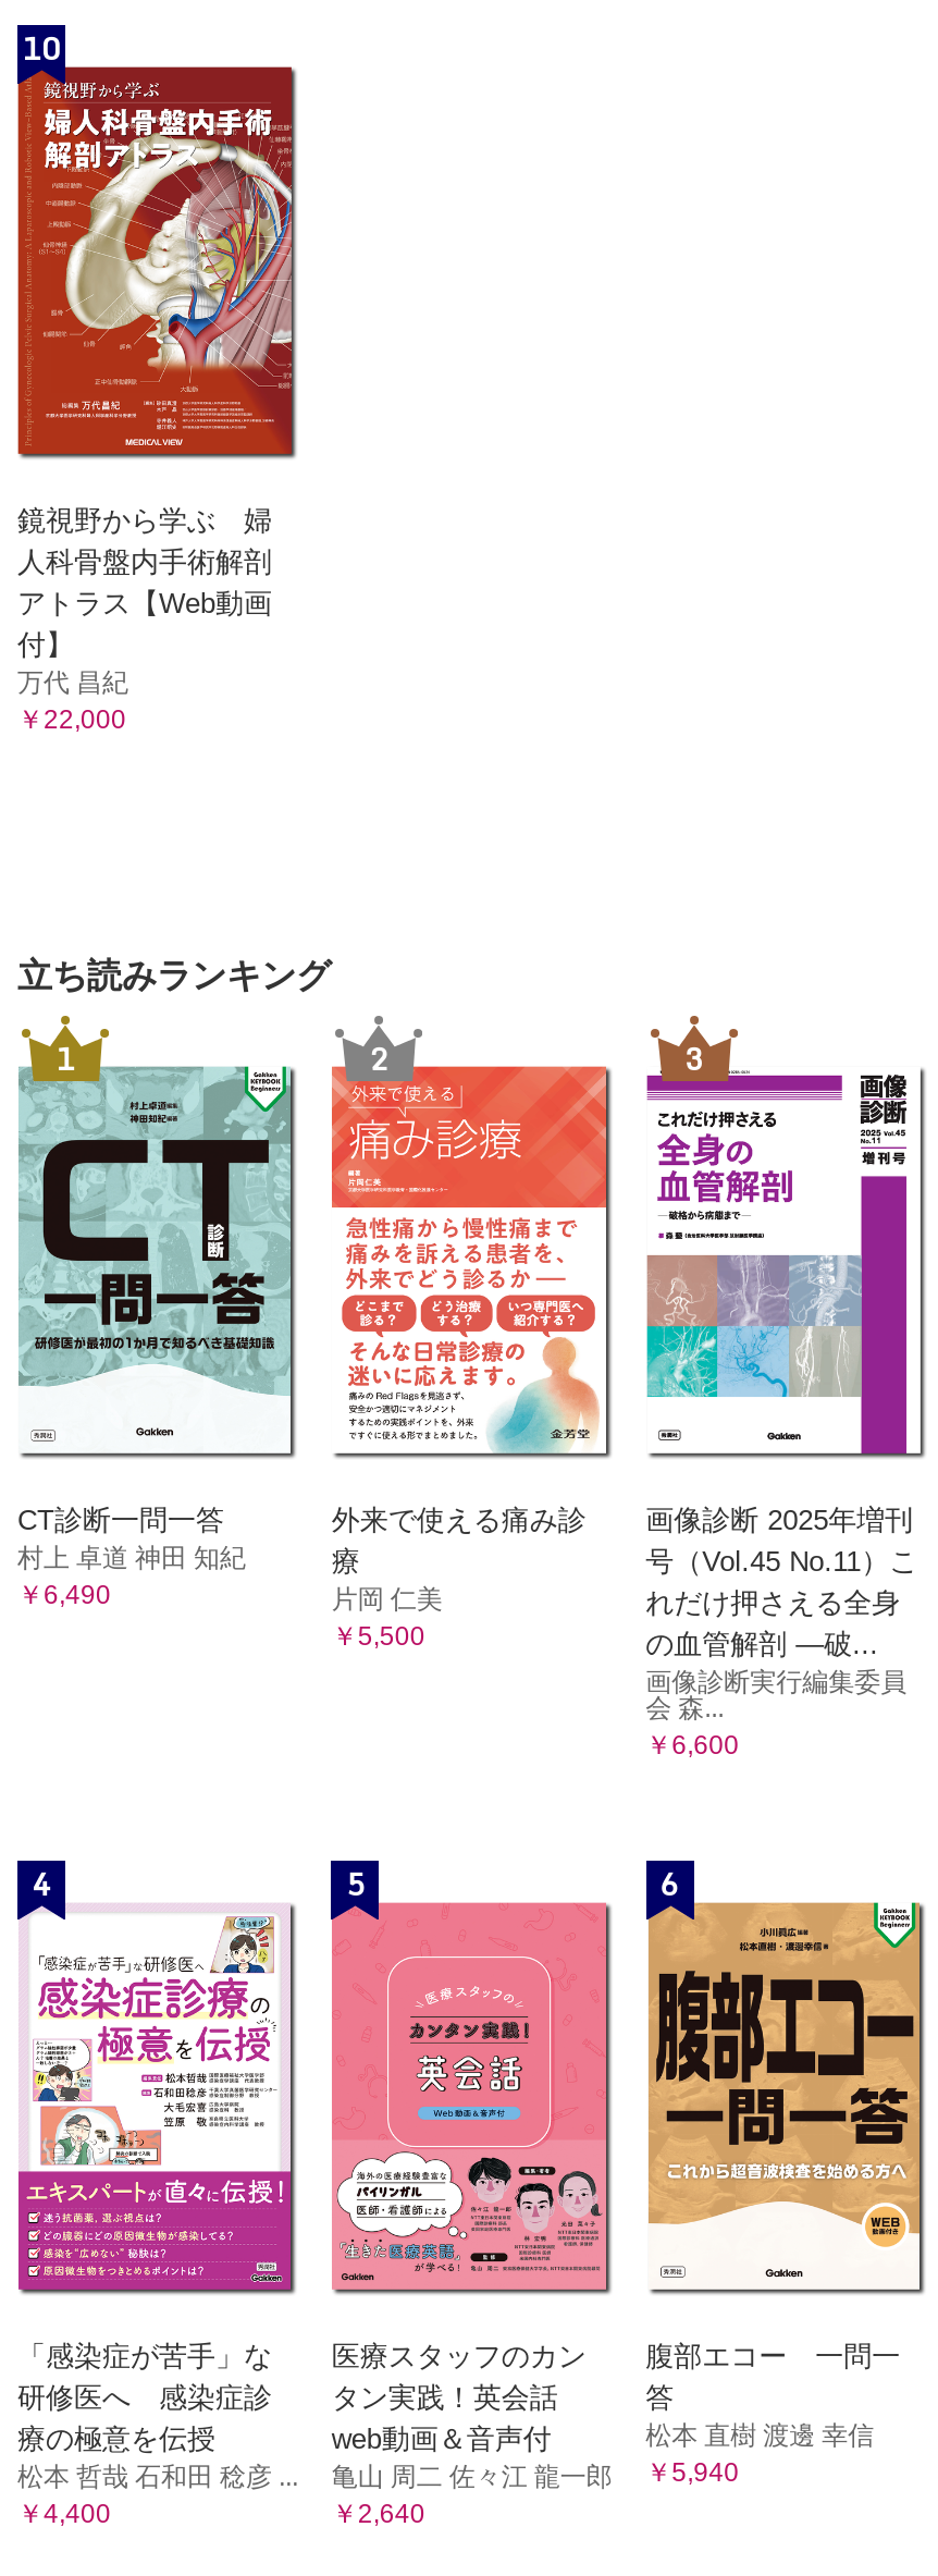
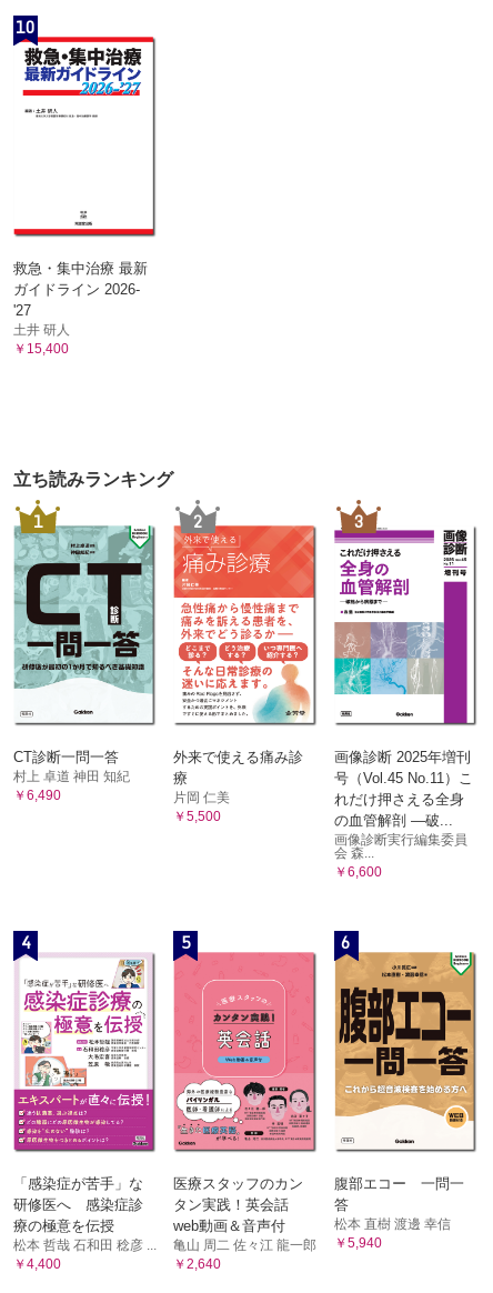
- [image]
- 鏡視野から学ぶ 婦
- 人科骨盤内手術解剖
- アトラス【Web動画
- 付】
- 万代 昌紀
- ￥22,000
+ [image]
+ 救急・集中治療 最新
+ ガイドライン 2026-
+ '27
+ 土井 研人
+ ￥15,400
